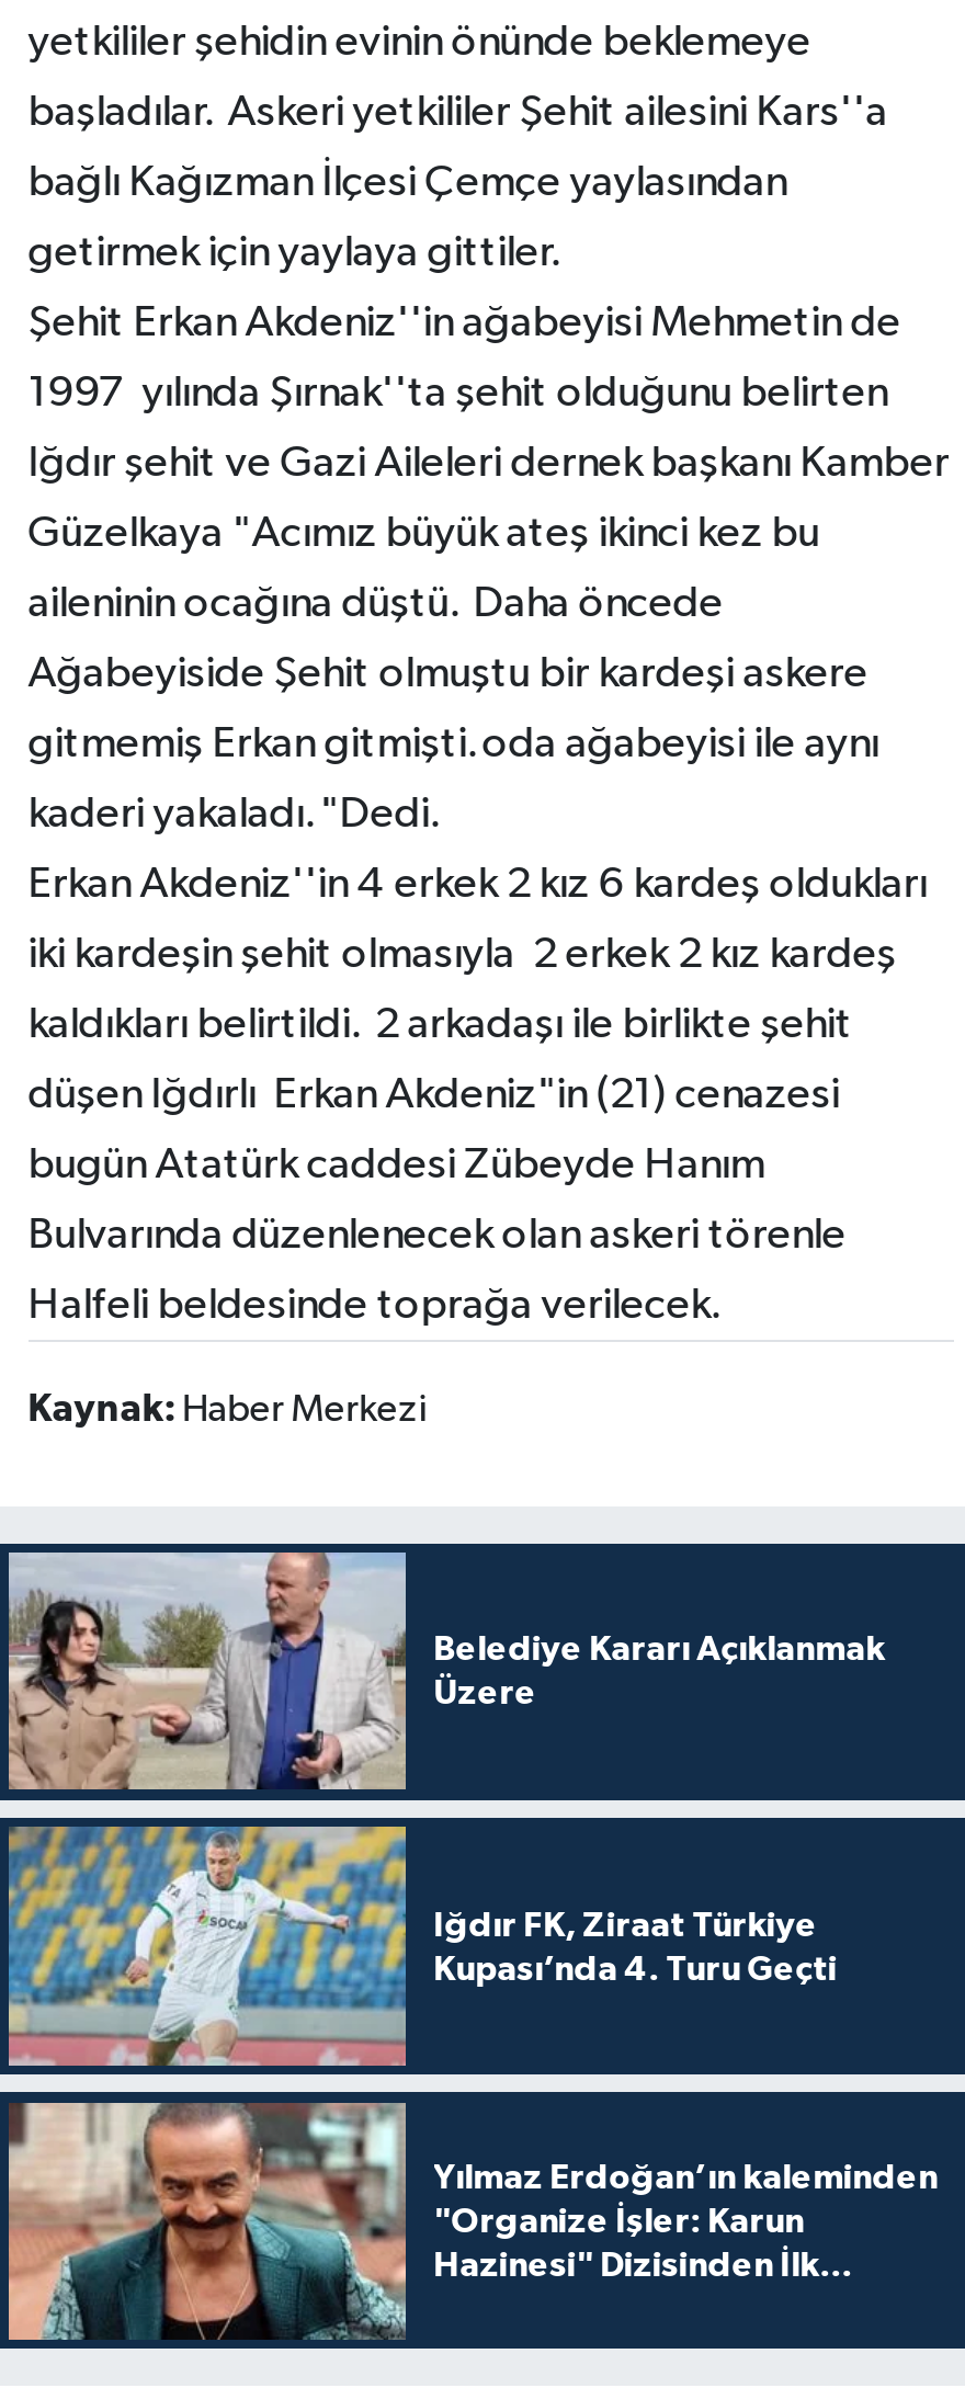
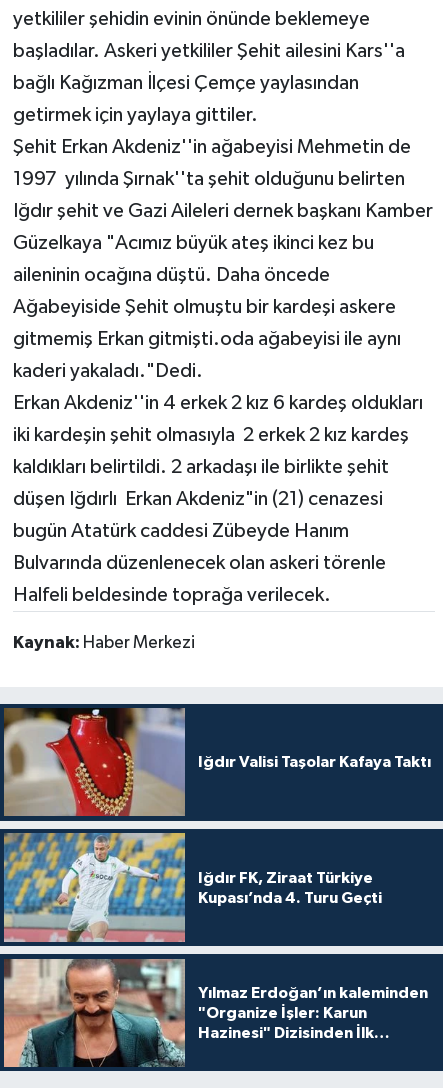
- [image]
- Belediye Kararı Açıklanmak
- Üzere
+ [image]
+ Iğdır Valisi Taşolar Kafaya Taktı
